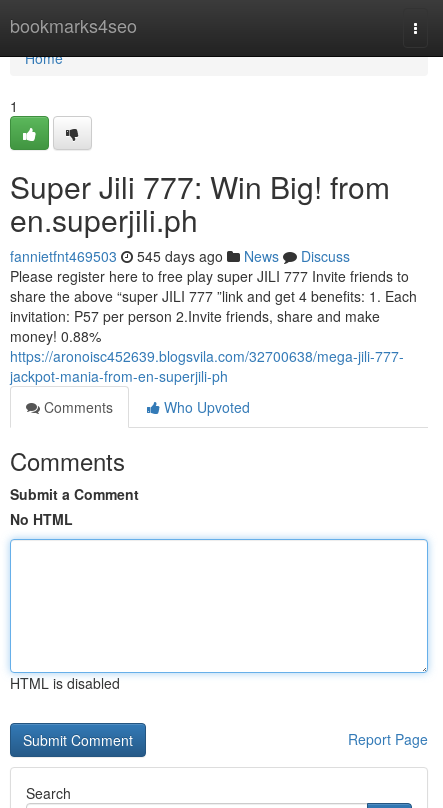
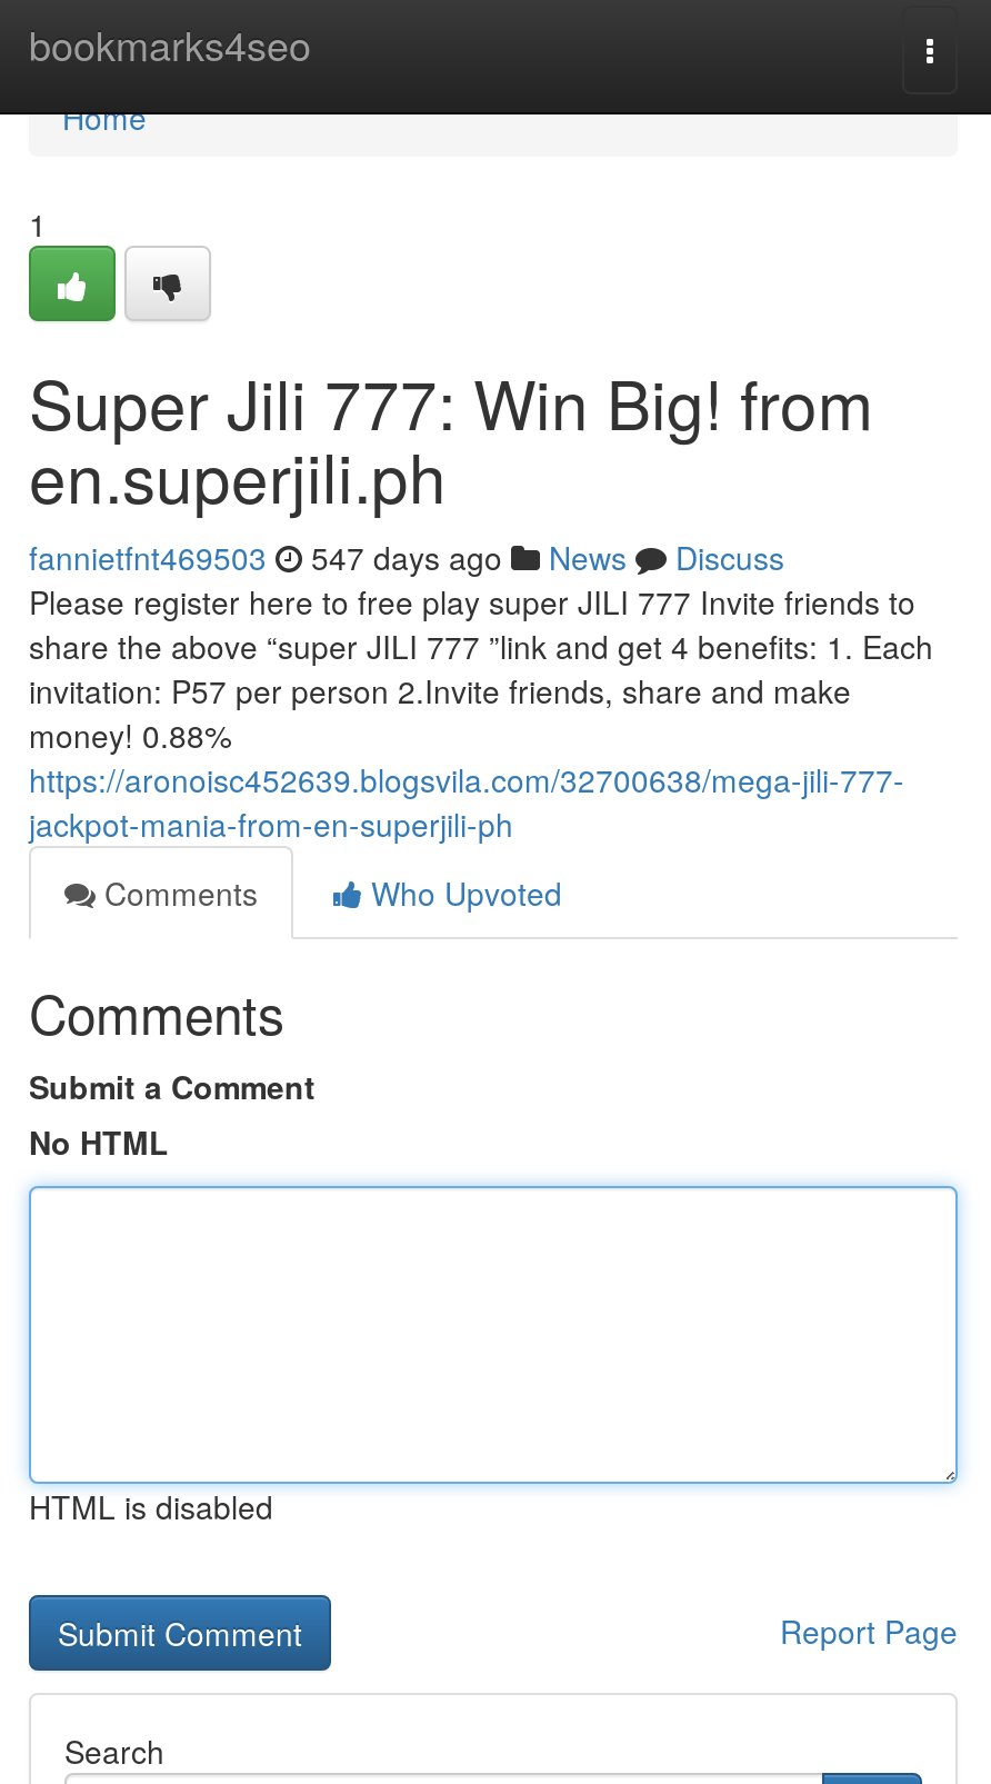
- fannietfnt469503 545 days ago News Discuss
+ fannietfnt469503 547 days ago News Discuss
